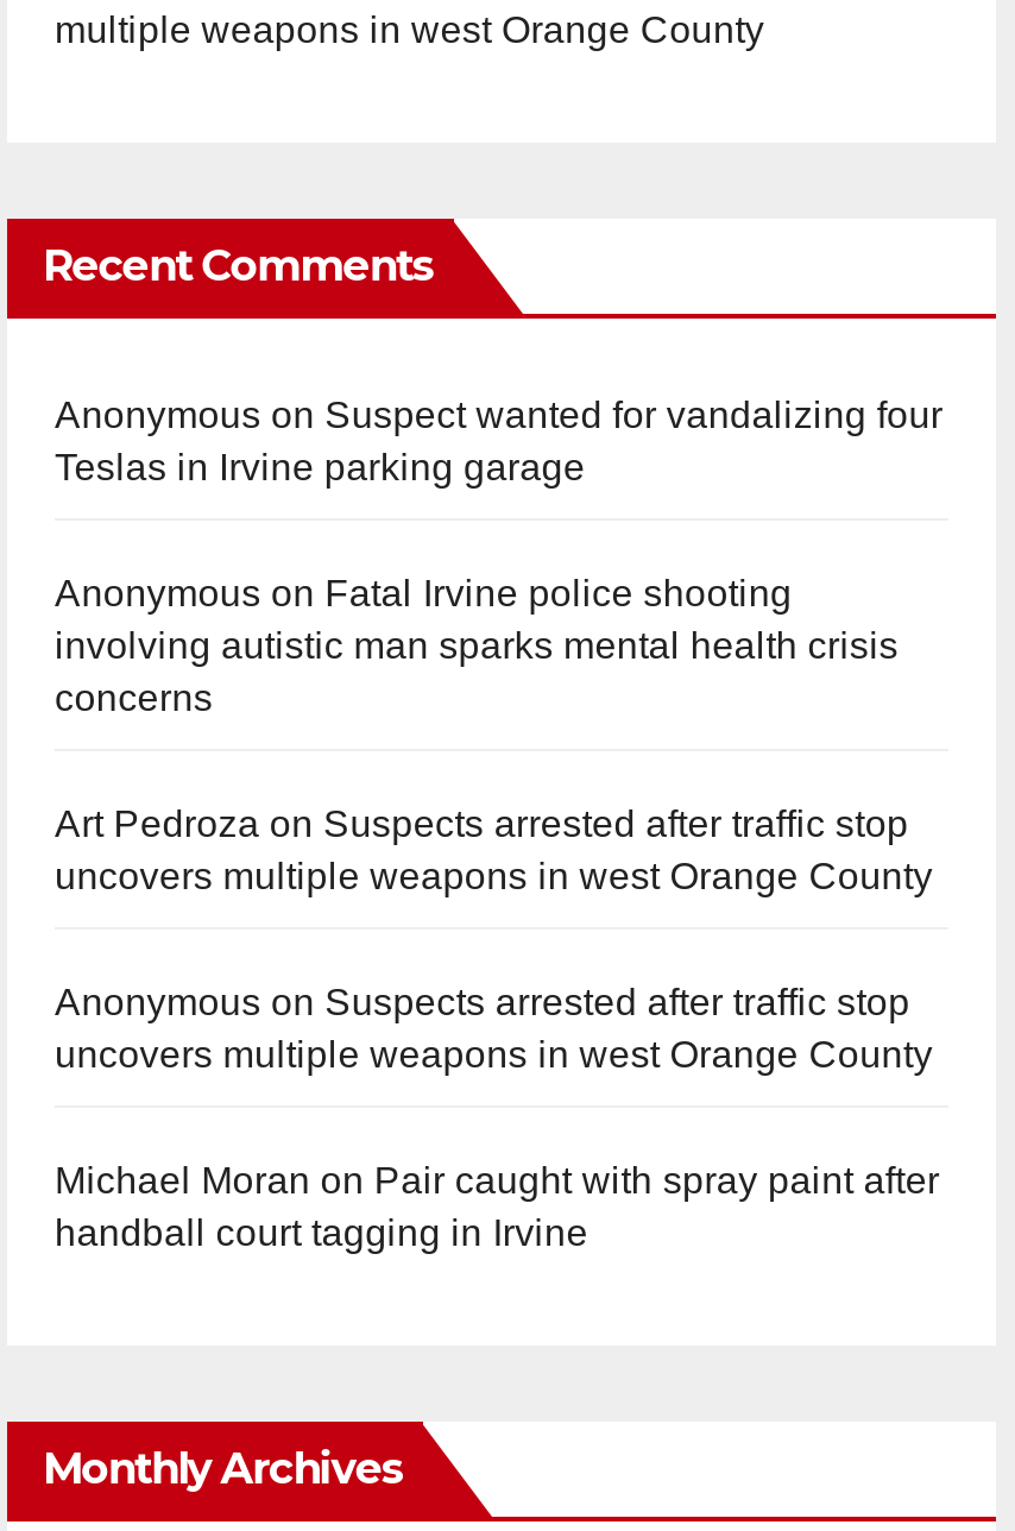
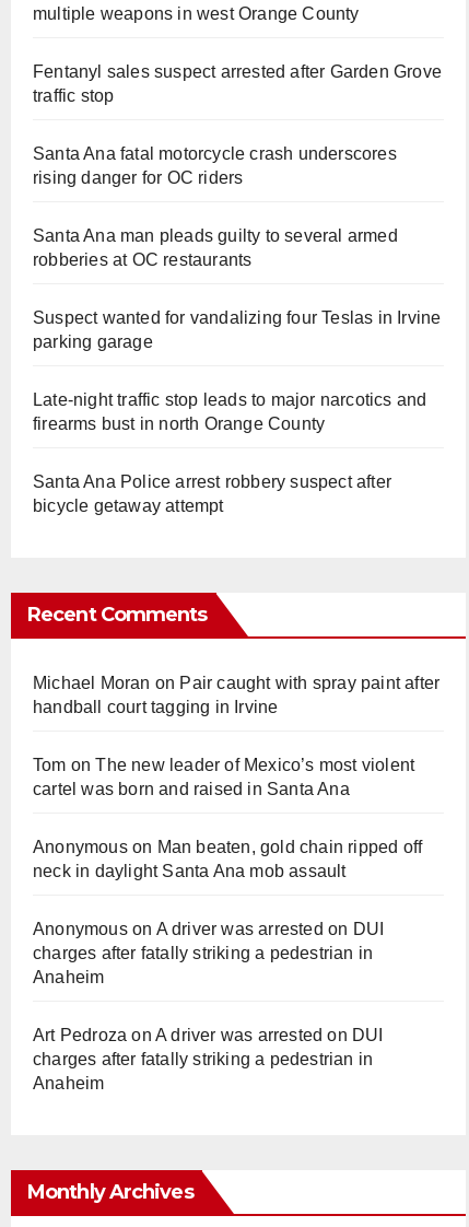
+ Fentanyl sales suspect arrested after Garden Grove
+ traffic stop
+ Santa Ana fatal motorcycle crash underscores
+ rising danger for OC riders
+ Santa Ana man pleads guilty to several armed
+ robberies at OC restaurants
+ Suspect wanted for vandalizing four Teslas in Irvine
+ parking garage
+ Late‑night traffic stop leads to major narcotics and
+ firearms bust in north Orange County
+ Santa Ana Police arrest robbery suspect after
+ bicycle getaway attempt

- Anonymous on Suspect wanted for vandalizing four
- Teslas in Irvine parking garage
- Anonymous on Fatal Irvine police shooting
- involving autistic man sparks mental health crisis
- concerns
- Art Pedroza on Suspects arrested after traffic stop
- uncovers multiple weapons in west Orange County
- Anonymous on Suspects arrested after traffic stop
- uncovers multiple weapons in west Orange County

+ Tom on The new leader of Mexico’s most violent
+ cartel was born and raised in Santa Ana
+ Anonymous on Man beaten, gold chain ripped off
+ neck in daylight Santa Ana mob assault
+ Anonymous on A driver was arrested on DUI
+ charges after fatally striking a pedestrian in
+ Anaheim
+ Art Pedroza on A driver was arrested on DUI
+ charges after fatally striking a pedestrian in
+ Anaheim
